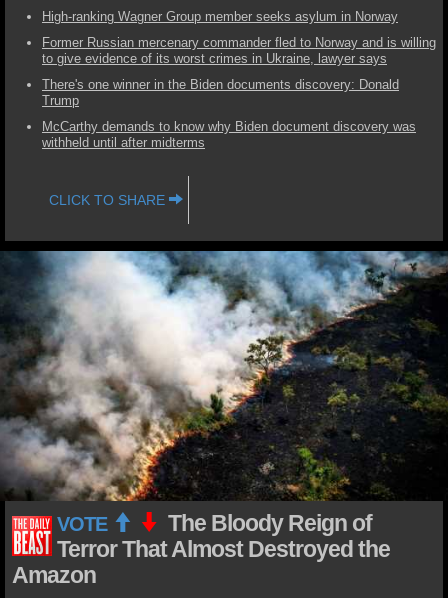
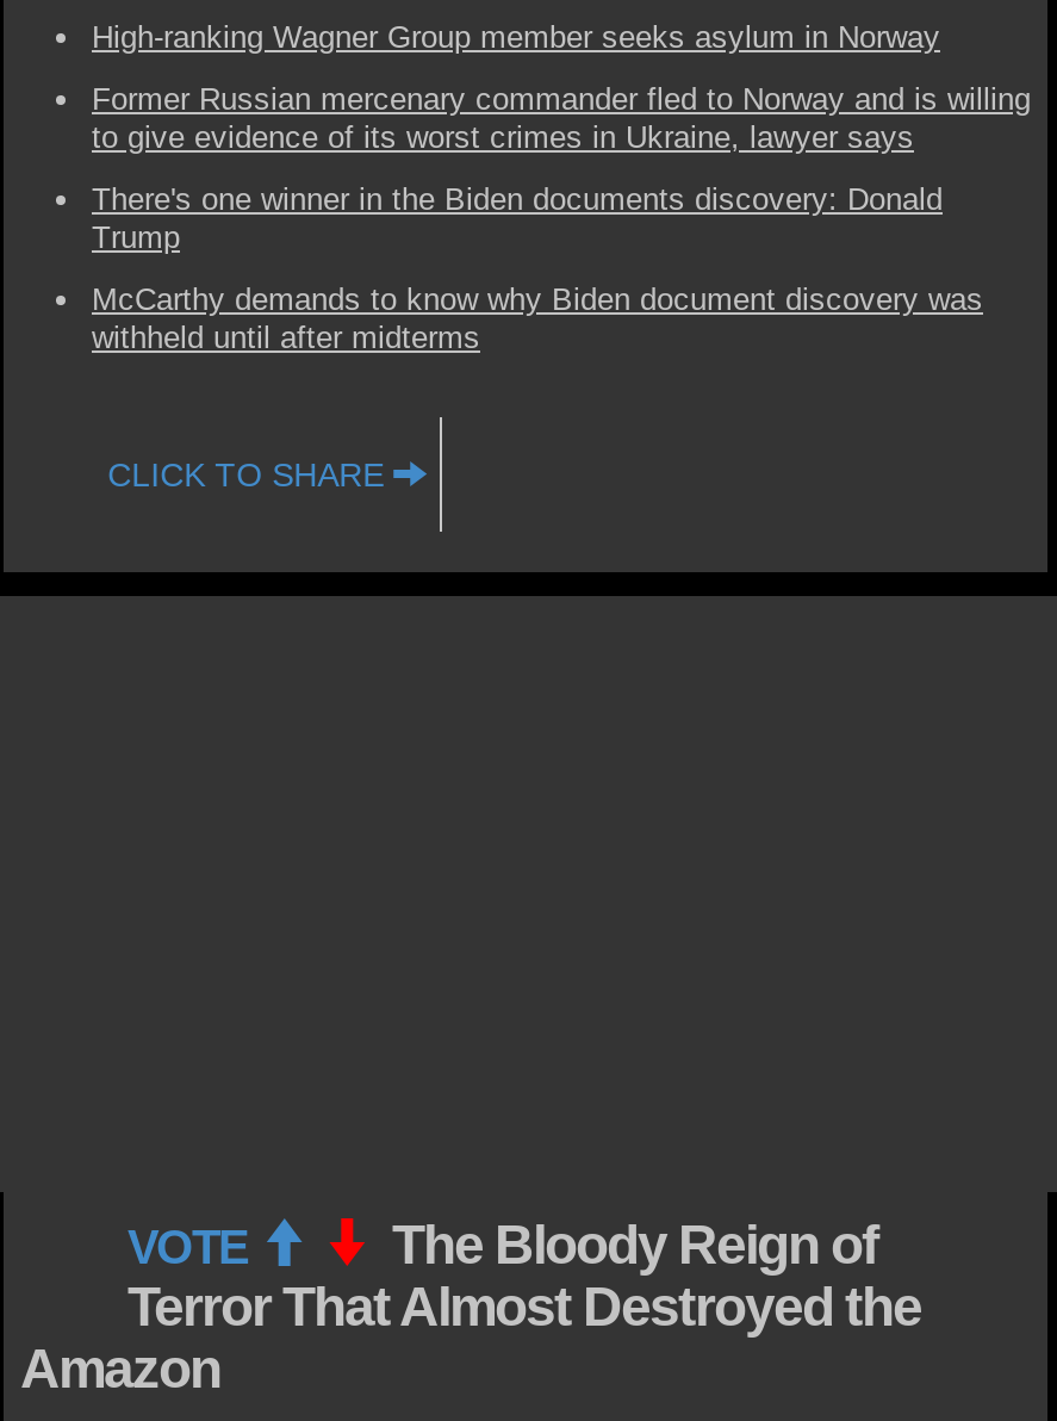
- [image]

- [image]
